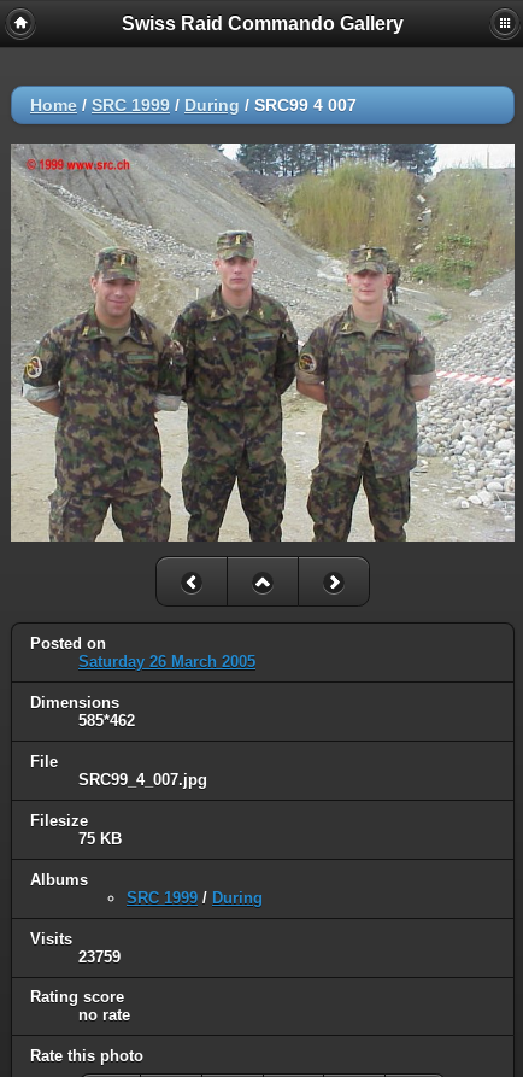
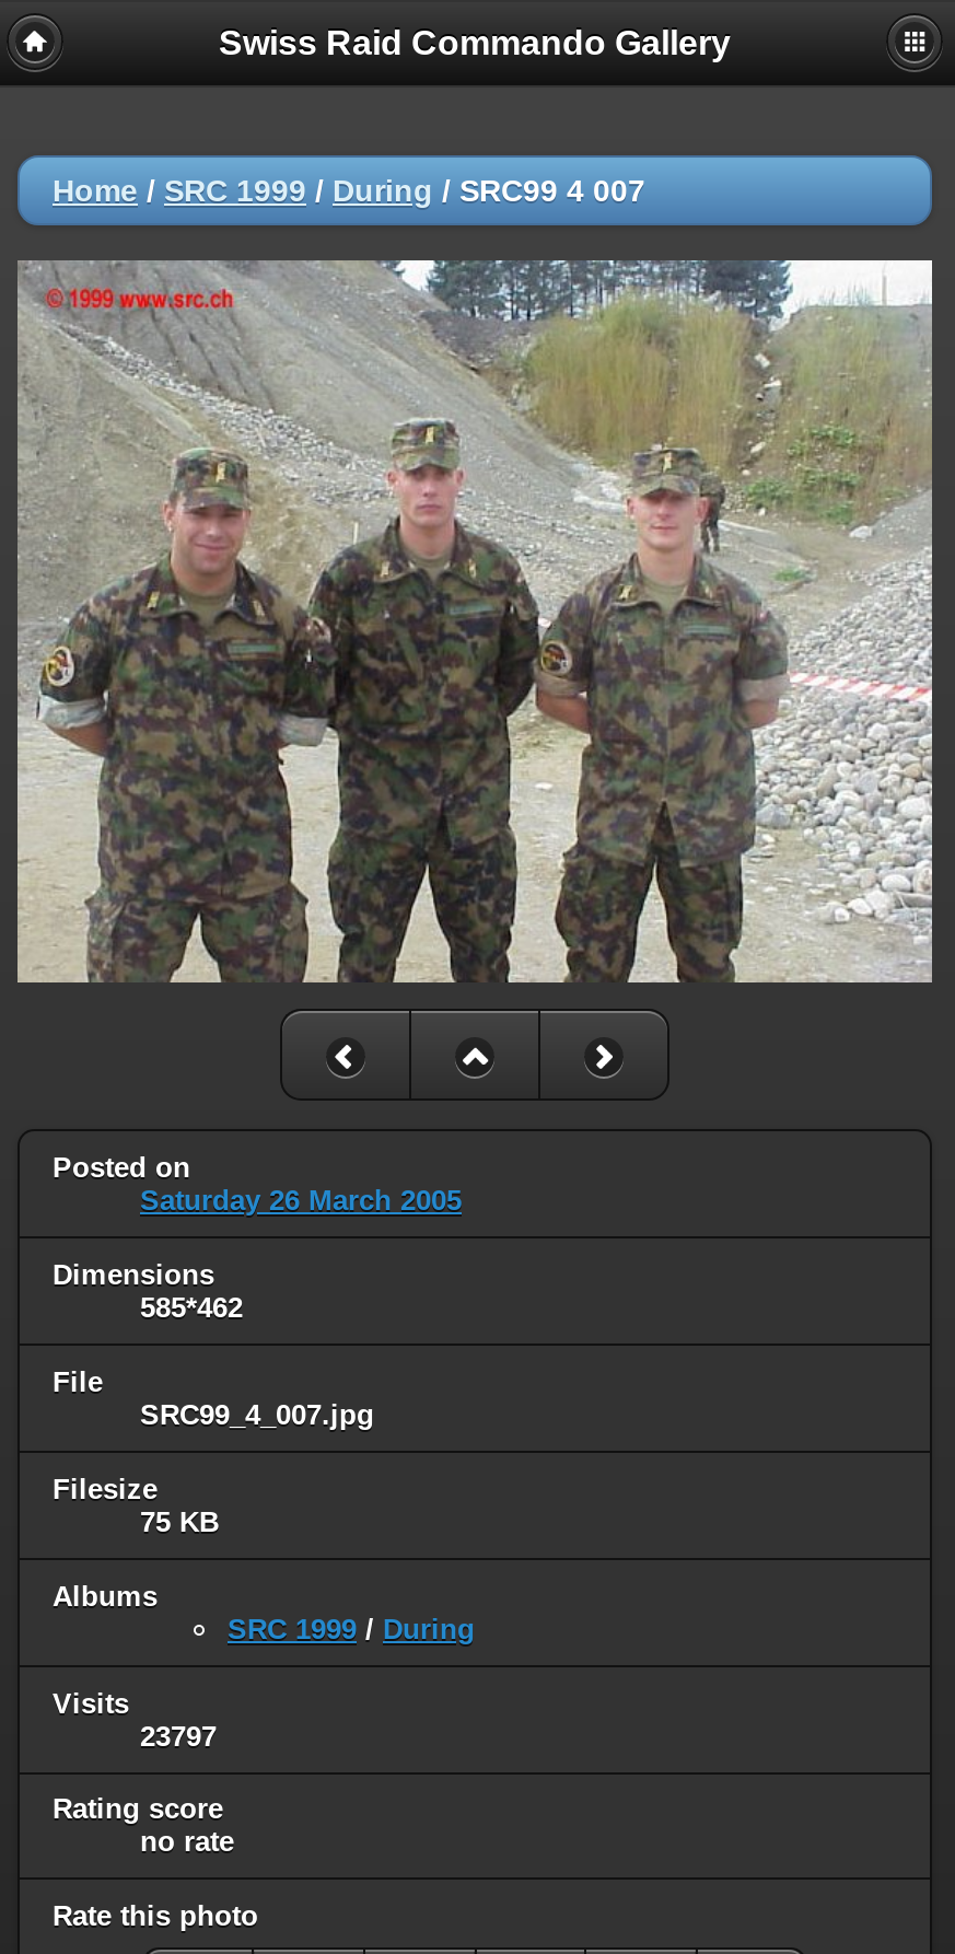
- 23759
+ 23797
